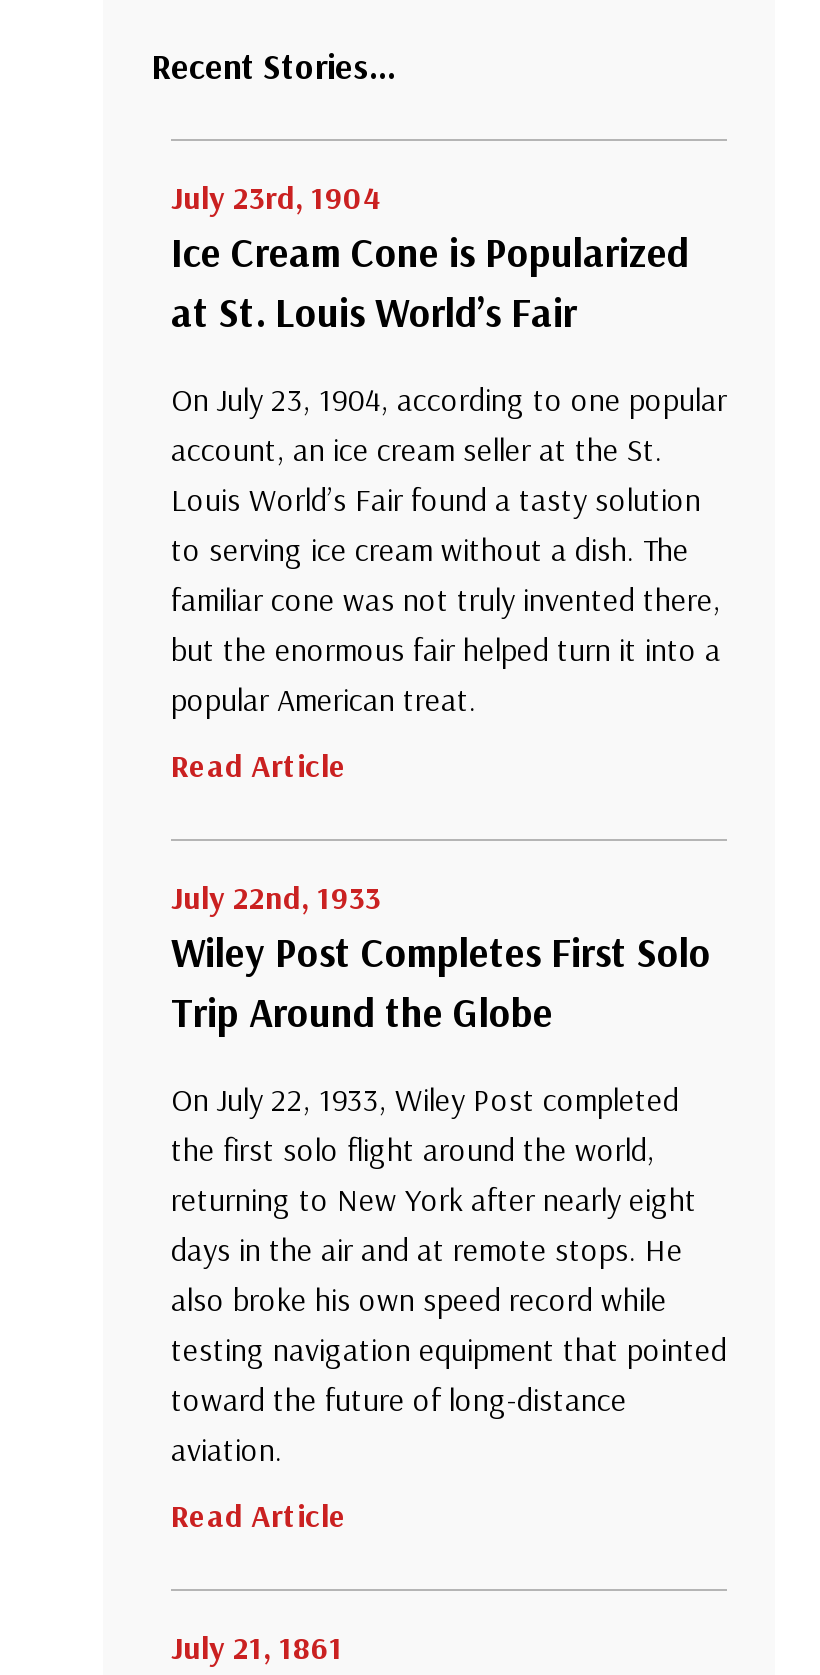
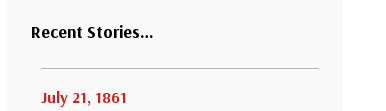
- July 23rd, 1904
- Ice Cream Cone is Popularized
- at St. Louis World’s Fair
- On July 23, 1904, according to one popular
- account, an ice cream seller at the St.
- Louis World’s Fair found a tasty solution
- to serving ice cream without a dish. The
- familiar cone was not truly invented there,
- but the enormous fair helped turn it into a
- popular American treat.
- Read Article
- July 22nd, 1933
- Wiley Post Completes First Solo
- Trip Around the Globe
- On July 22, 1933, Wiley Post completed
- the first solo flight around the world,
- returning to New York after nearly eight
- days in the air and at remote stops. He
- also broke his own speed record while
- testing navigation equipment that pointed
- toward the future of long-distance
- aviation.
- Read Article
